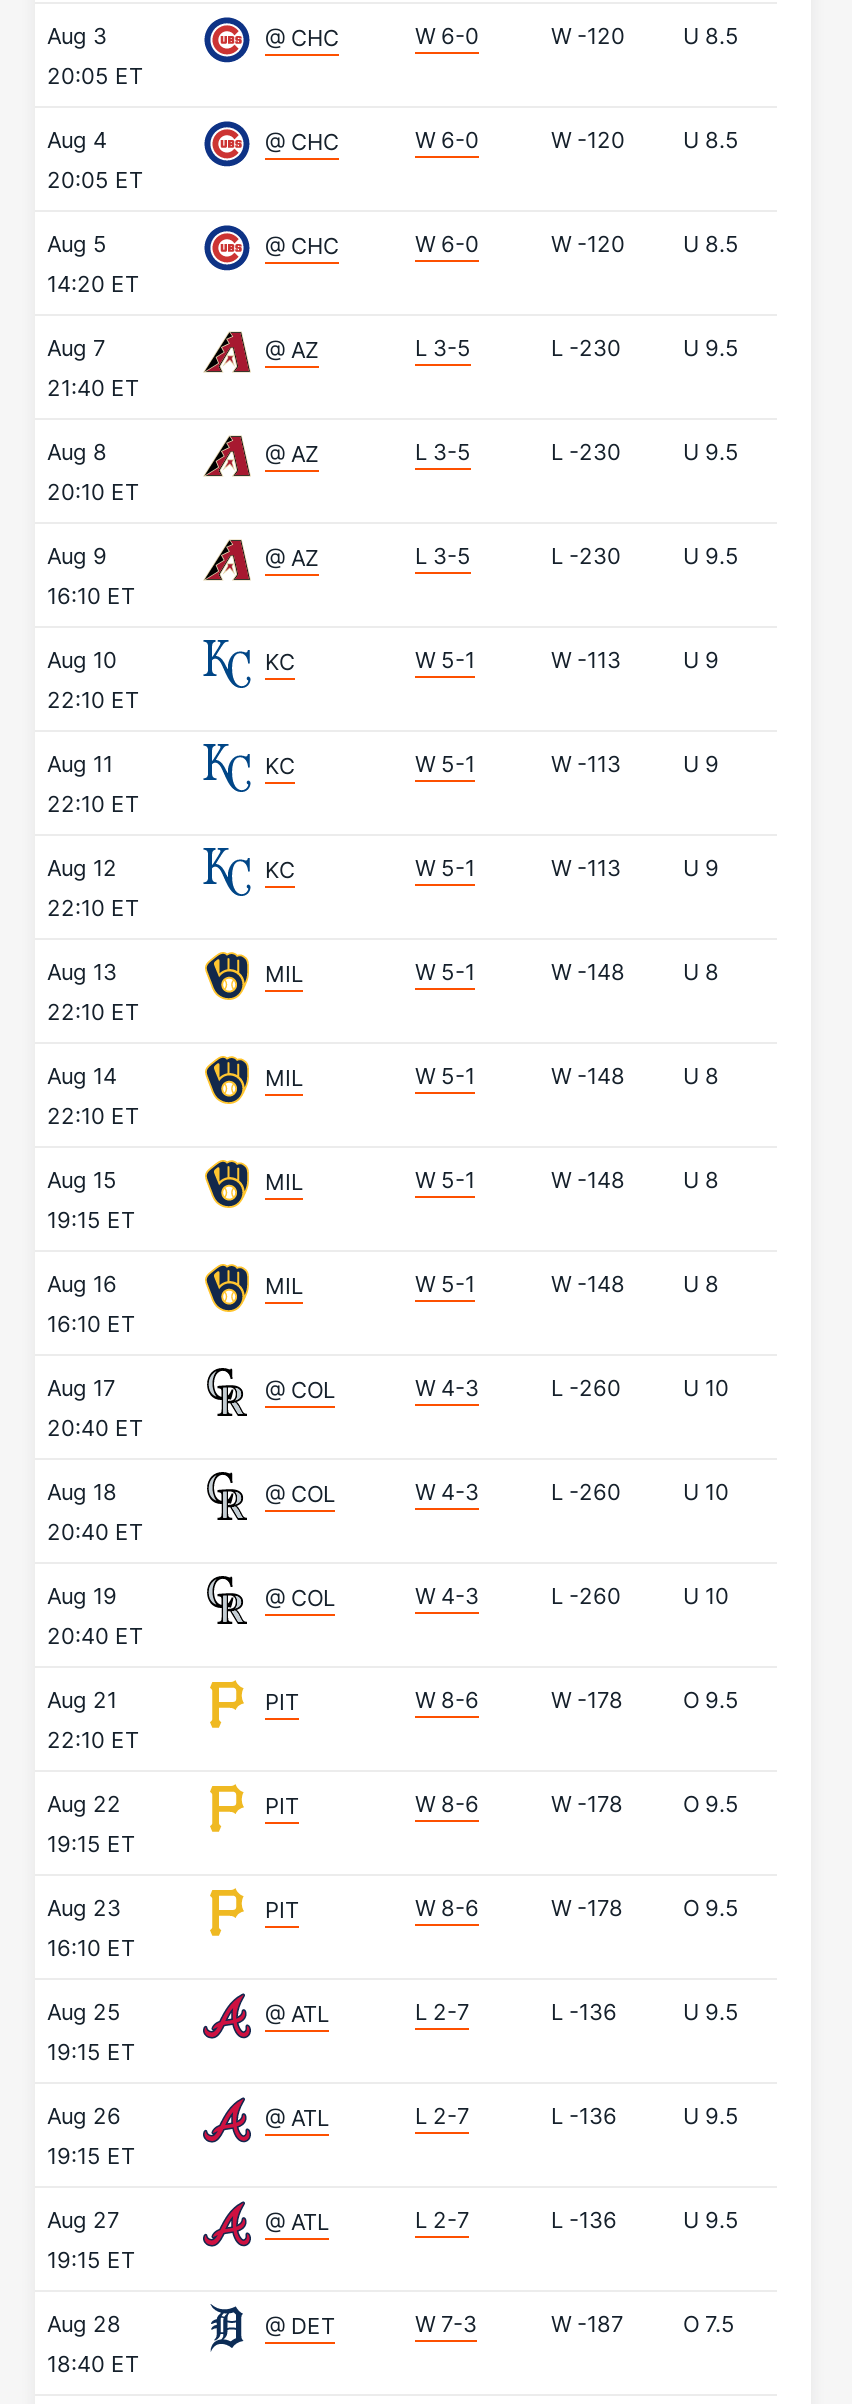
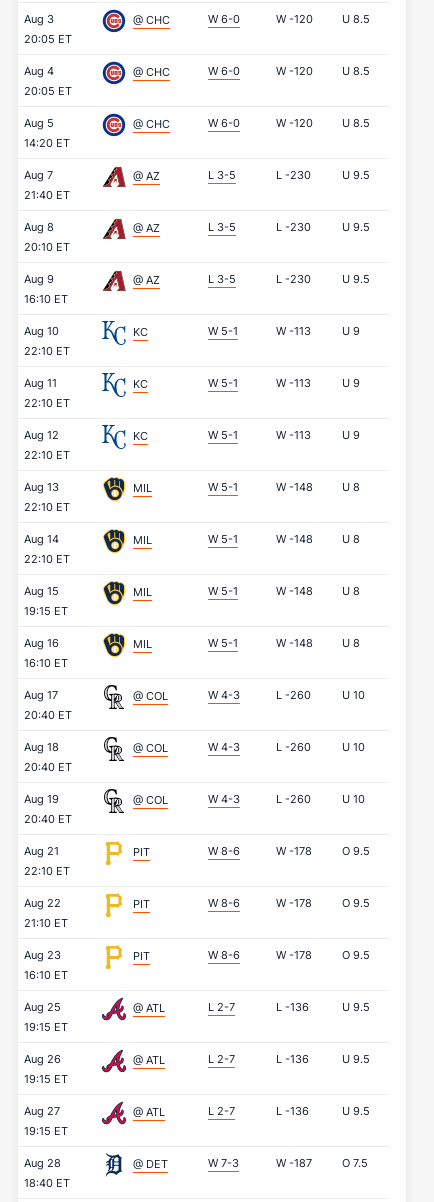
- 19:15 ET
+ 21:10 ET
